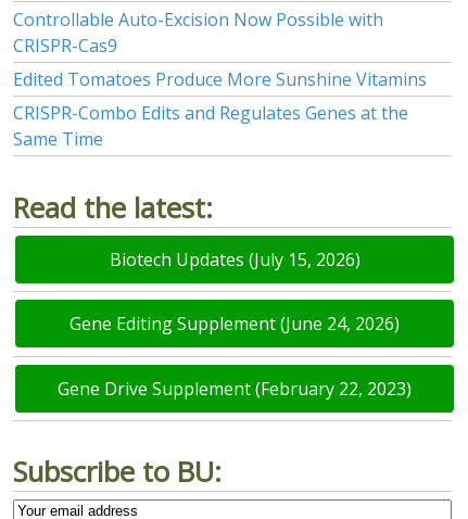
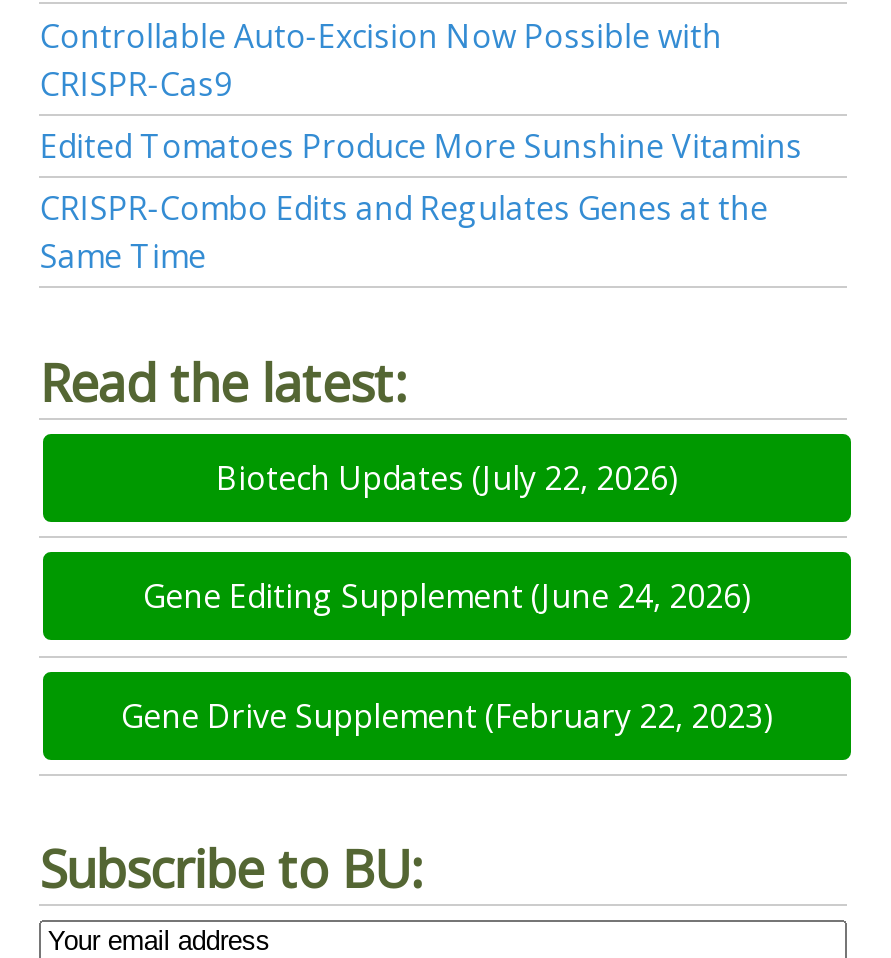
- Biotech Updates (July 15, 2026)
+ Biotech Updates (July 22, 2026)
